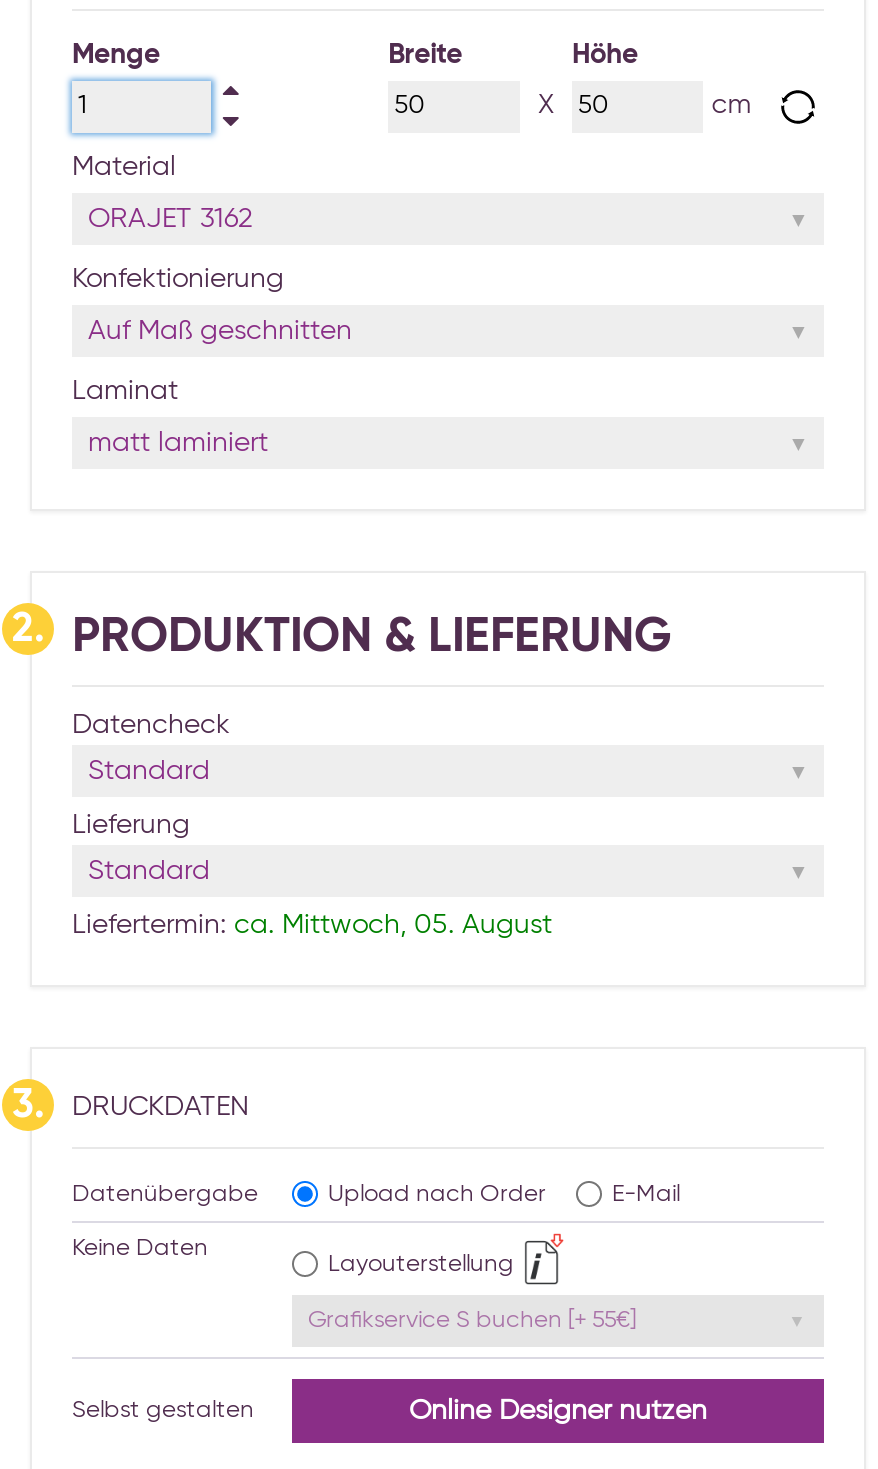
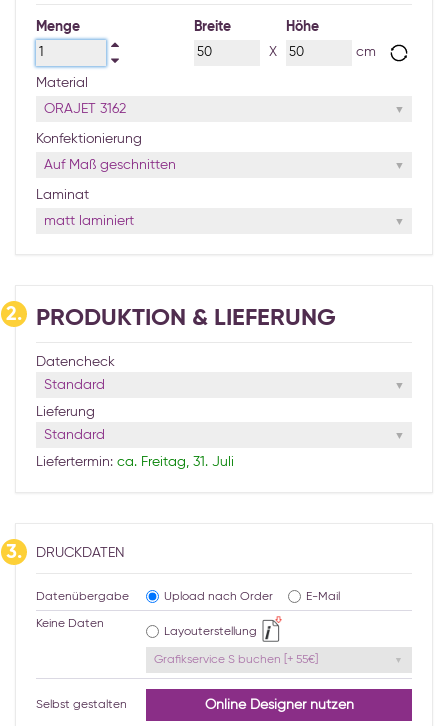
- Liefertermin: ca. Mittwoch, 05. August
+ Liefertermin: ca. Freitag, 31. Juli
